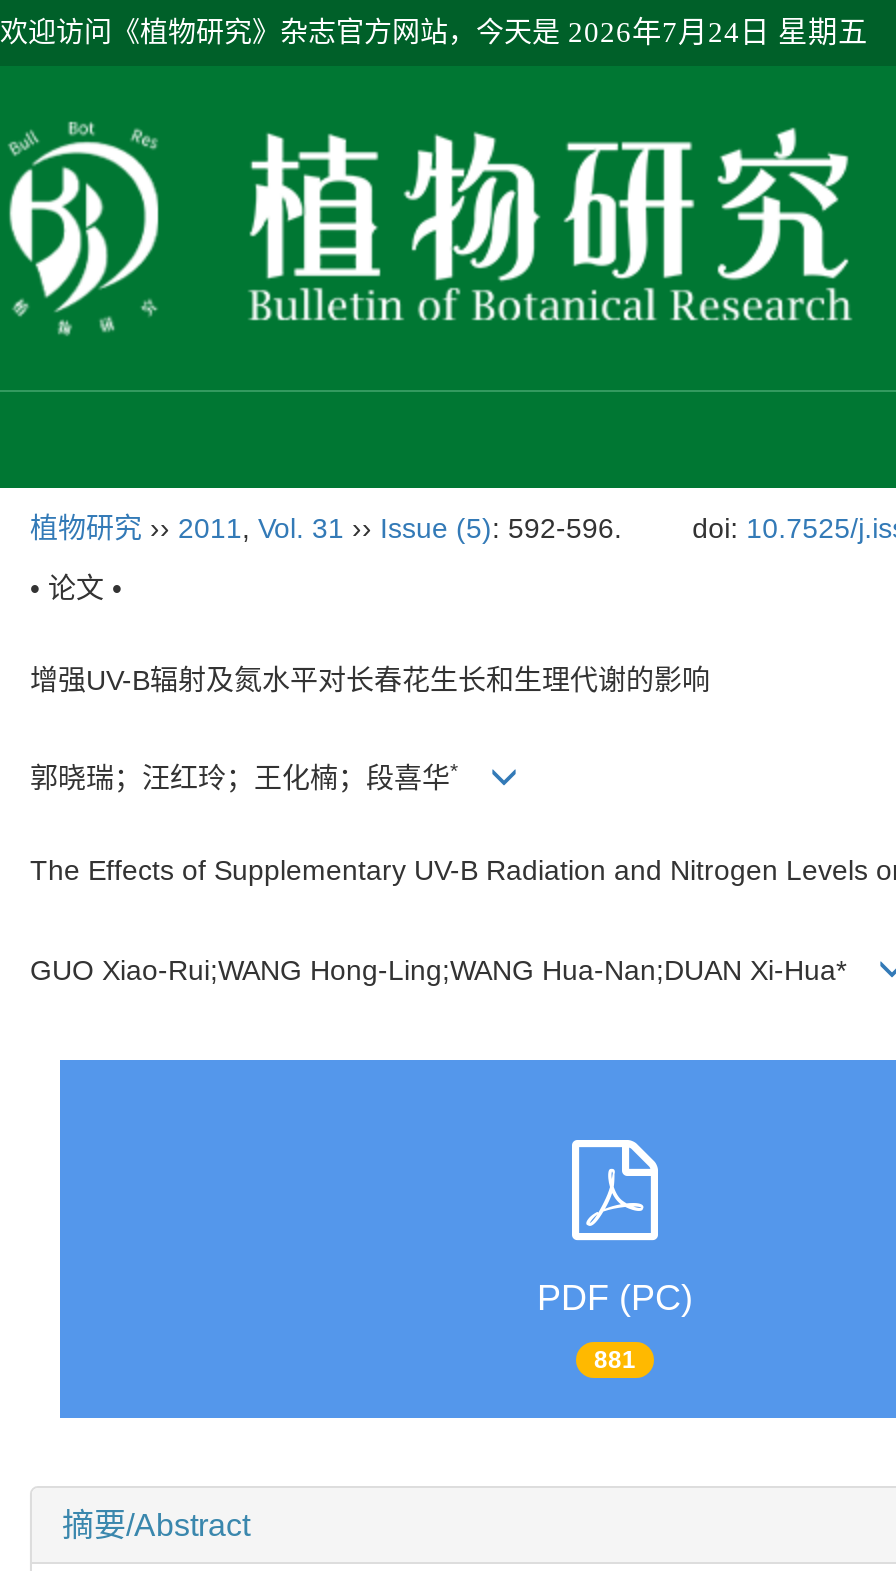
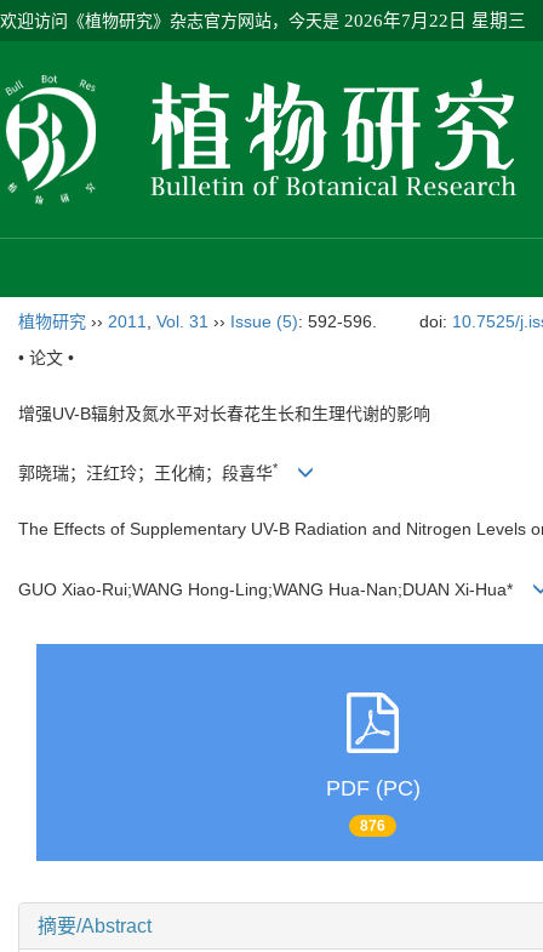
- 欢迎访问《植物研究》杂志官方网站，今天是2026年7月24日 星期五
+ 欢迎访问《植物研究》杂志官方网站，今天是2026年7月22日 星期三

- 881
+ 876
